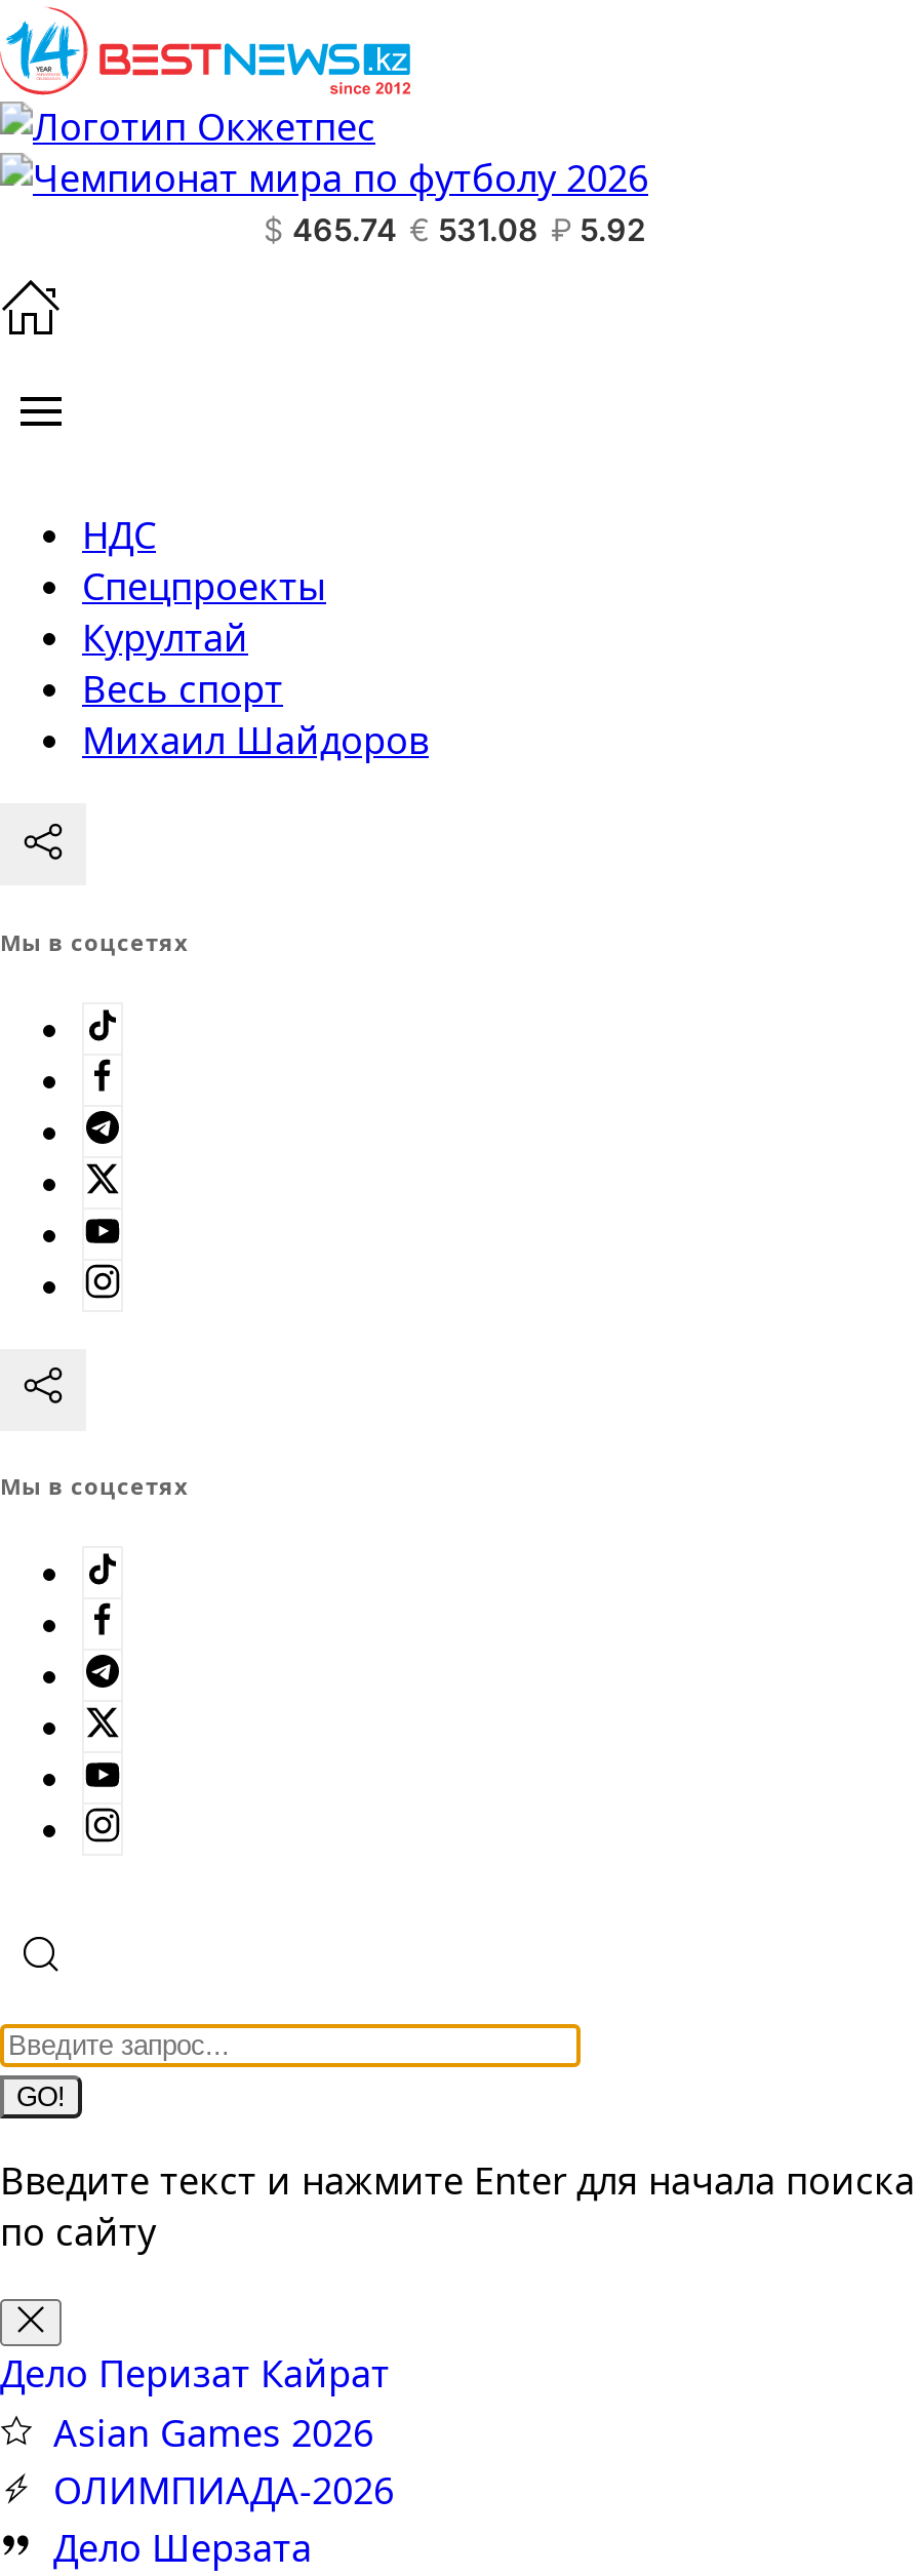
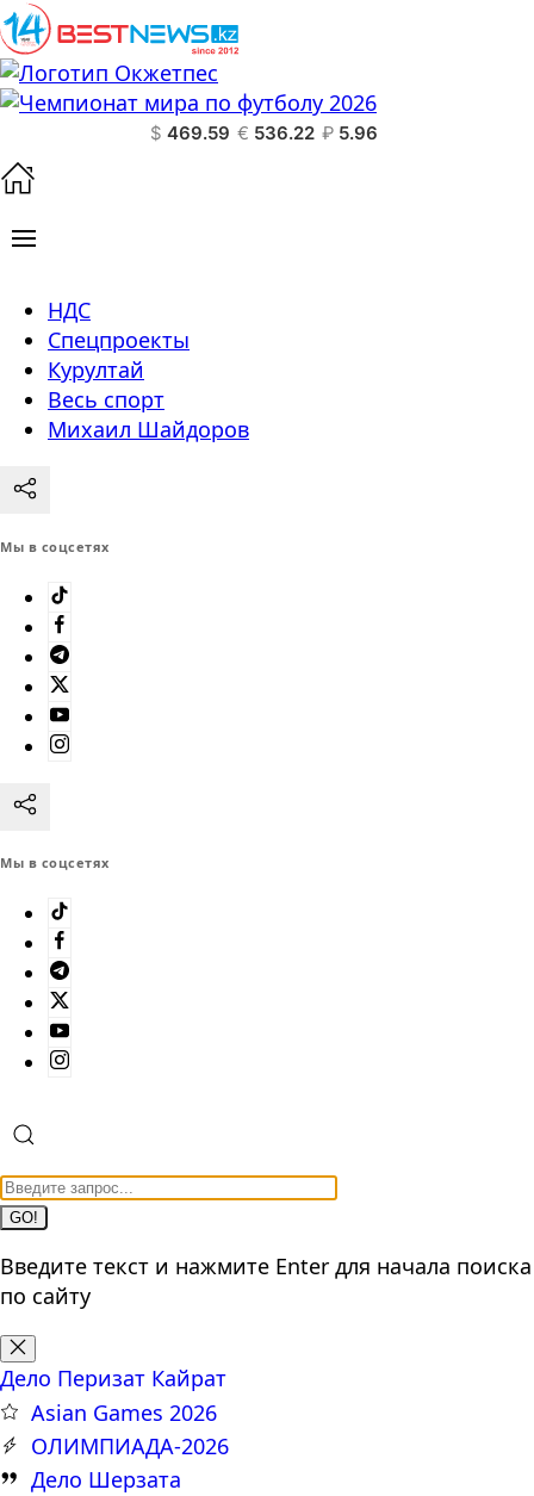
- $ 465.74 € 531.08 ₽ 5.92
+ $ 469.59 € 536.22 ₽ 5.96
